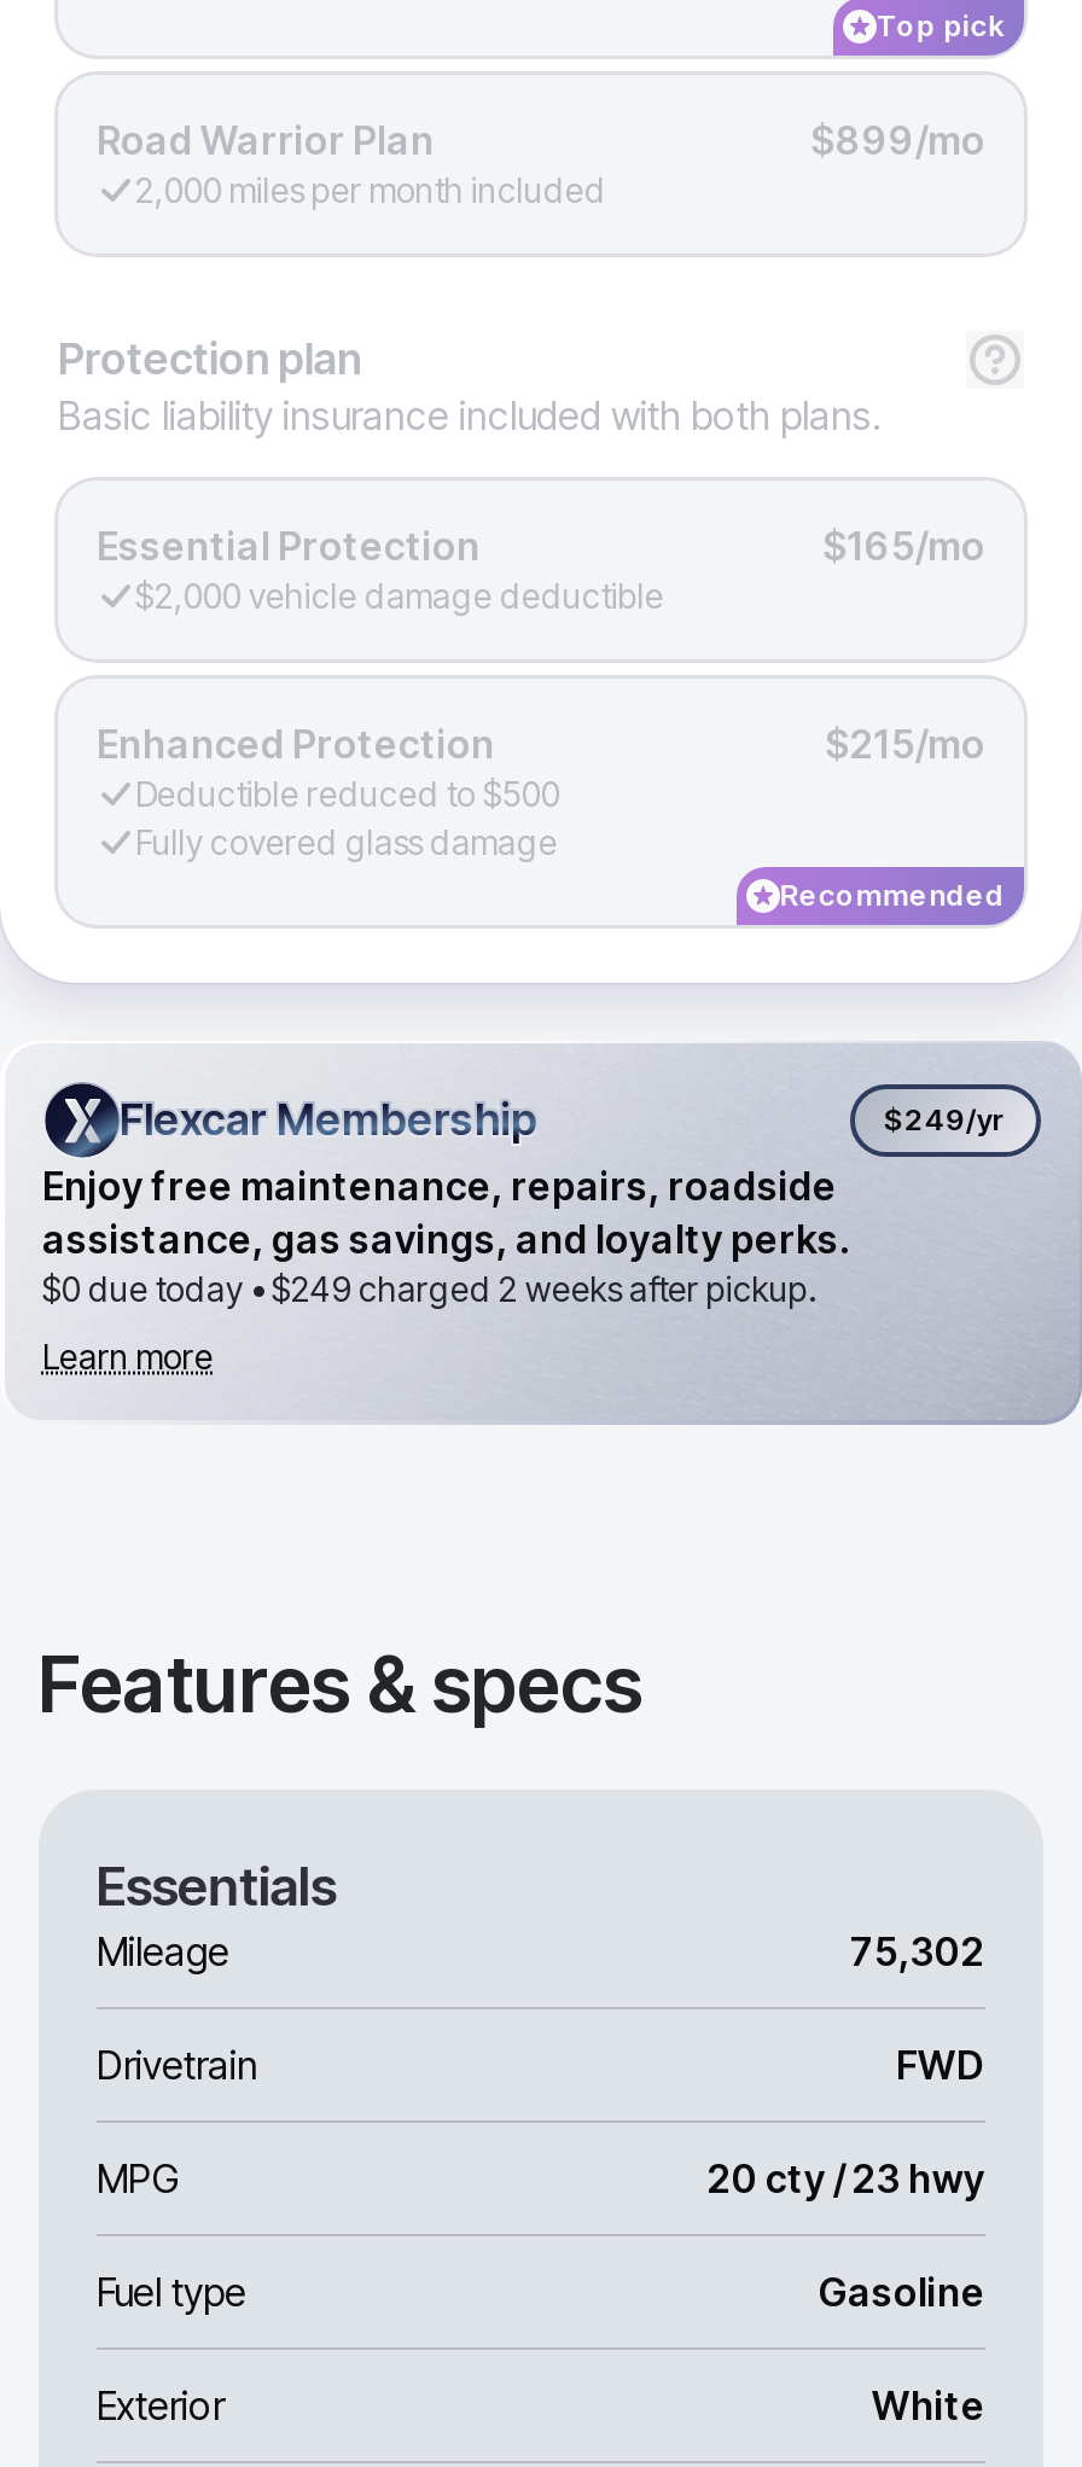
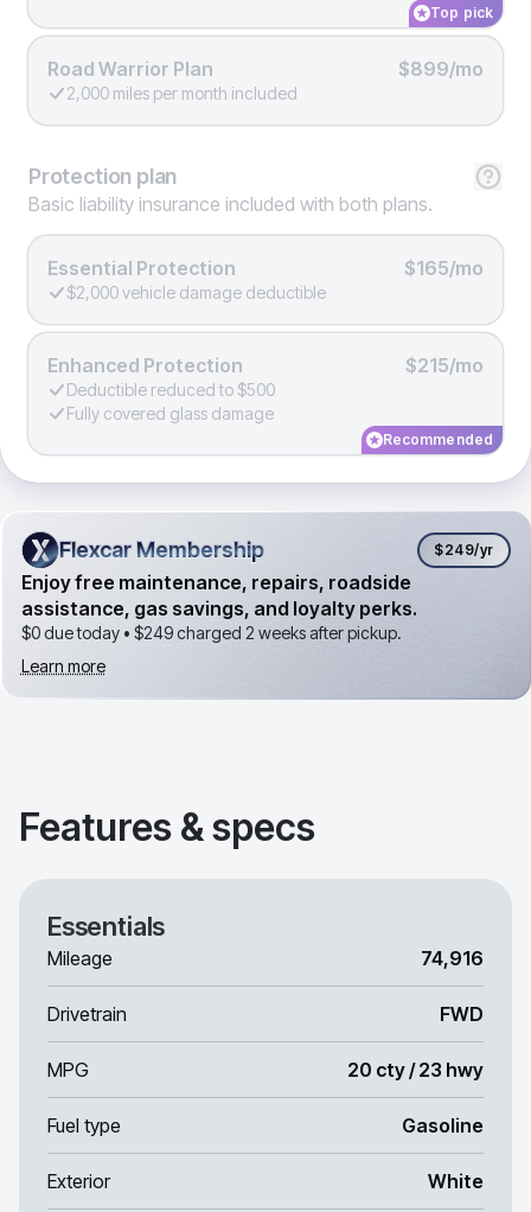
- 75,302
+ 74,916
